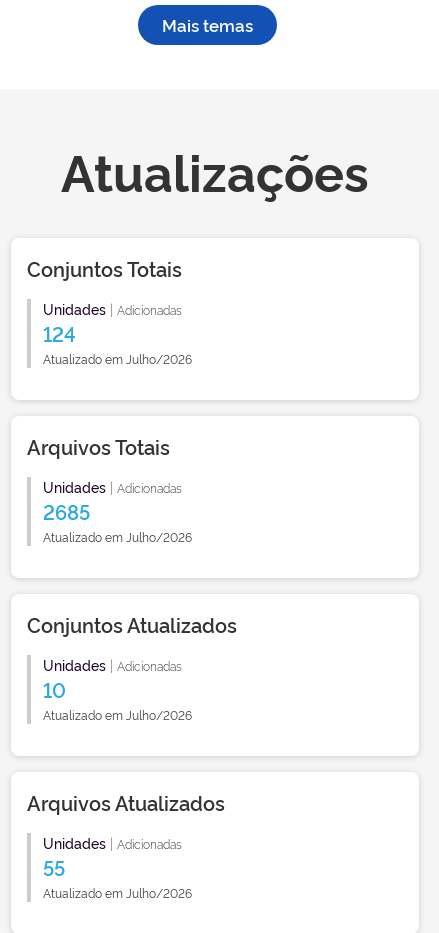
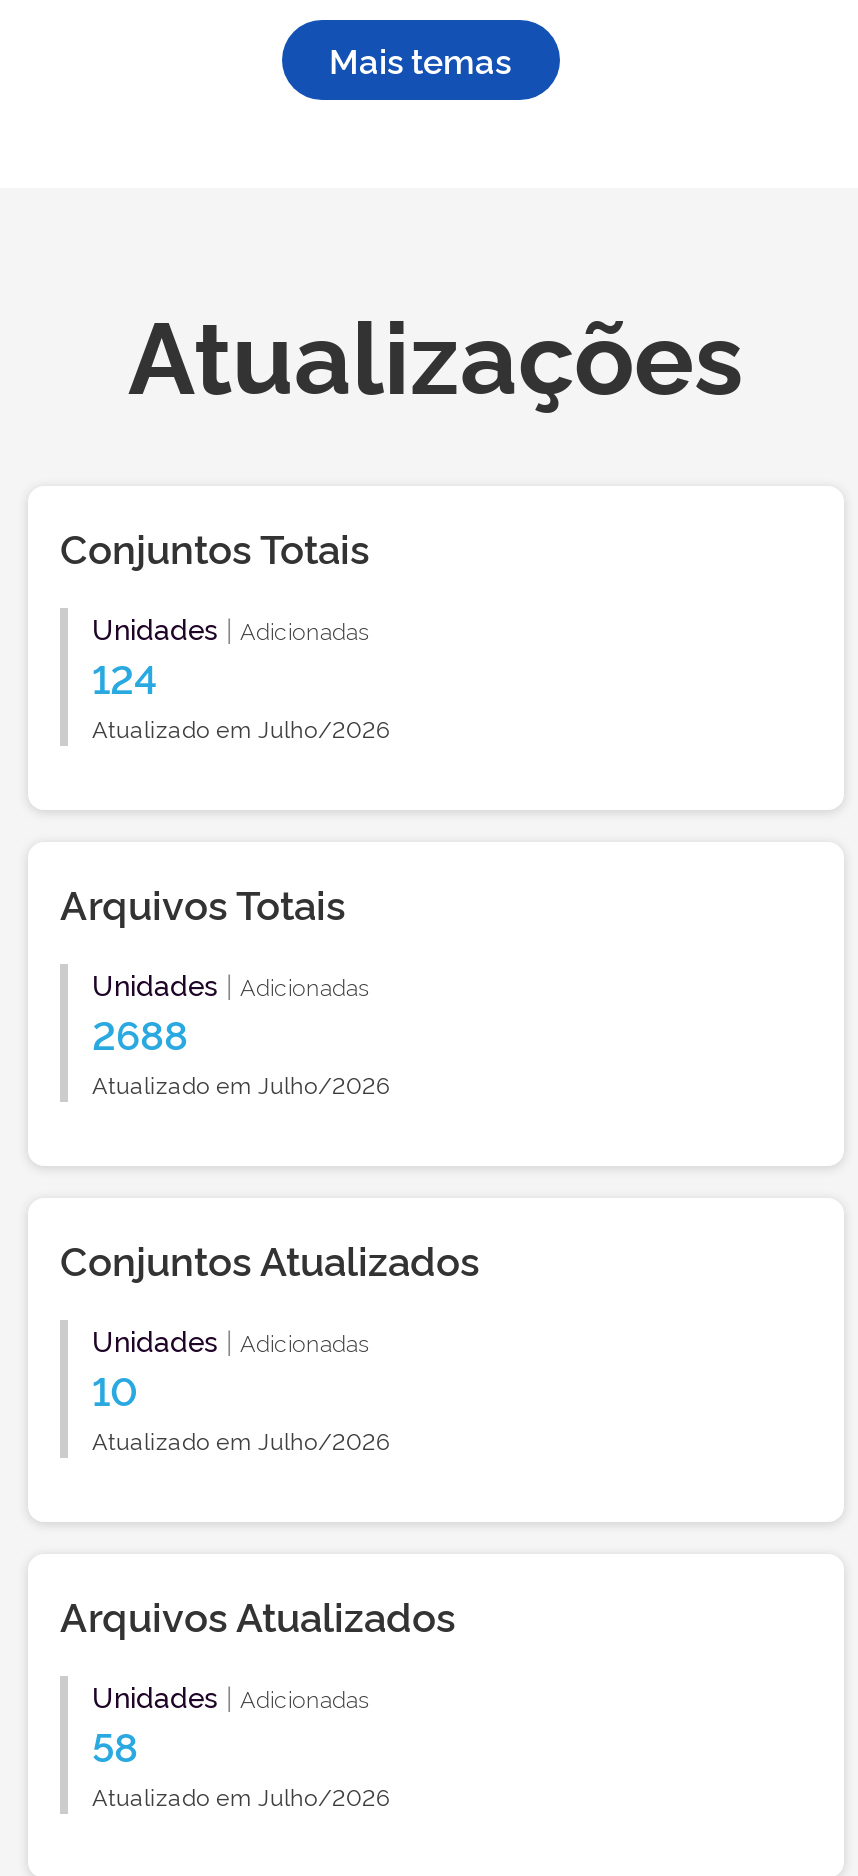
- 2685
+ 2688

- 55
+ 58
